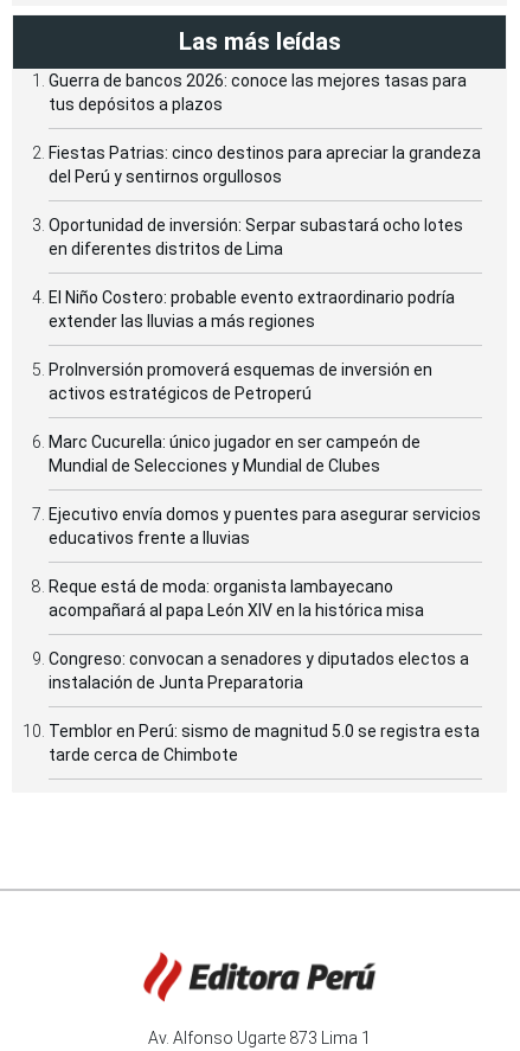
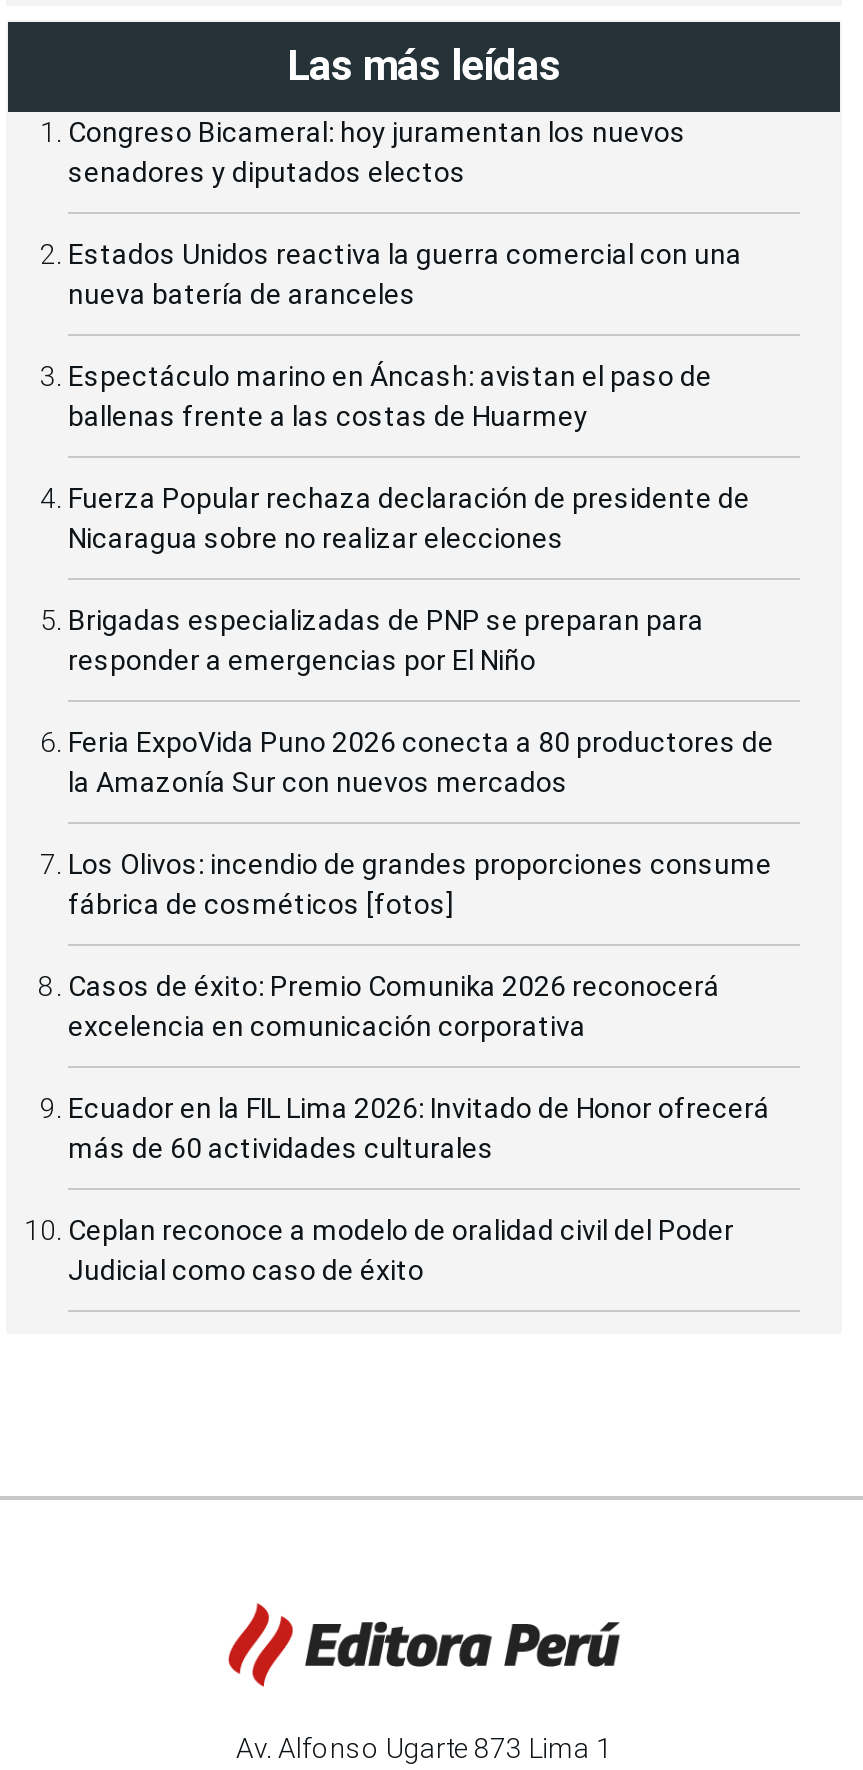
- Guerra de bancos 2026: conoce las mejores tasas para
- tus depósitos a plazos
+ Congreso Bicameral: hoy juramentan los nuevos
+ senadores y diputados electos

- Fiestas Patrias: cinco destinos para apreciar la grandeza
- del Perú y sentirnos orgullosos
+ Estados Unidos reactiva la guerra comercial con una
+ nueva batería de aranceles

- Oportunidad de inversión: Serpar subastará ocho lotes
- en diferentes distritos de Lima
+ Espectáculo marino en Áncash: avistan el paso de
+ ballenas frente a las costas de Huarmey

- El Niño Costero: probable evento extraordinario podría
- extender las lluvias a más regiones
+ Fuerza Popular rechaza declaración de presidente de
+ Nicaragua sobre no realizar elecciones

- ProInversión promoverá esquemas de inversión en
- activos estratégicos de Petroperú
+ Brigadas especializadas de PNP se preparan para
+ responder a emergencias por El Niño

- Marc Cucurella: único jugador en ser campeón de
- Mundial de Selecciones y Mundial de Clubes
+ Feria ExpoVida Puno 2026 conecta a 80 productores de
+ la Amazonía Sur con nuevos mercados

- Ejecutivo envía domos y puentes para asegurar servicios
- educativos frente a lluvias
+ Los Olivos: incendio de grandes proporciones consume
+ fábrica de cosméticos [fotos]

- Reque está de moda: organista lambayecano
- acompañará al papa León XIV en la histórica misa
+ Casos de éxito: Premio Comunika 2026 reconocerá
+ excelencia en comunicación corporativa

- Congreso: convocan a senadores y diputados electos a
- instalación de Junta Preparatoria
+ Ecuador en la FIL Lima 2026: Invitado de Honor ofrecerá
+ más de 60 actividades culturales

- Temblor en Perú: sismo de magnitud 5.0 se registra esta
- tarde cerca de Chimbote
+ Ceplan reconoce a modelo de oralidad civil del Poder
+ Judicial como caso de éxito
